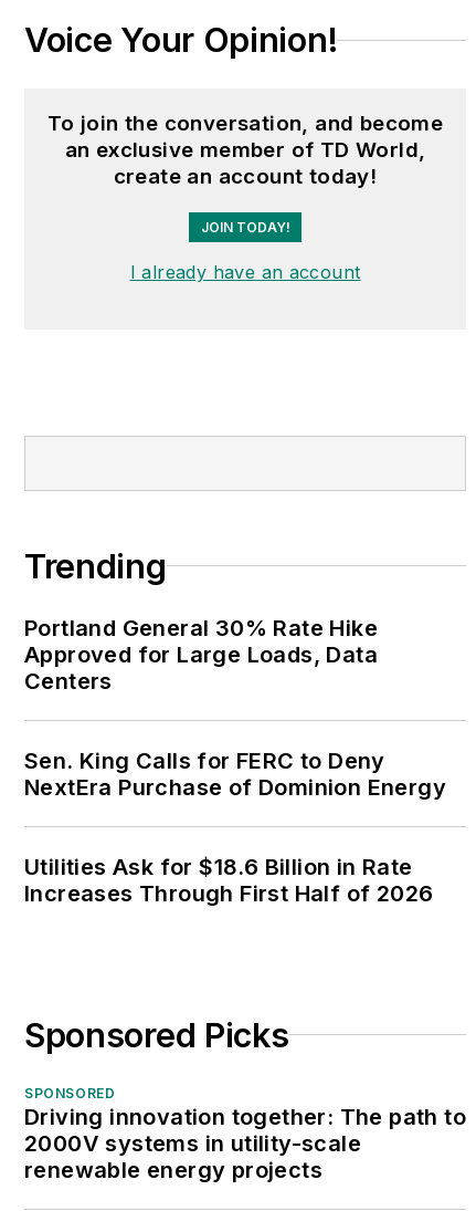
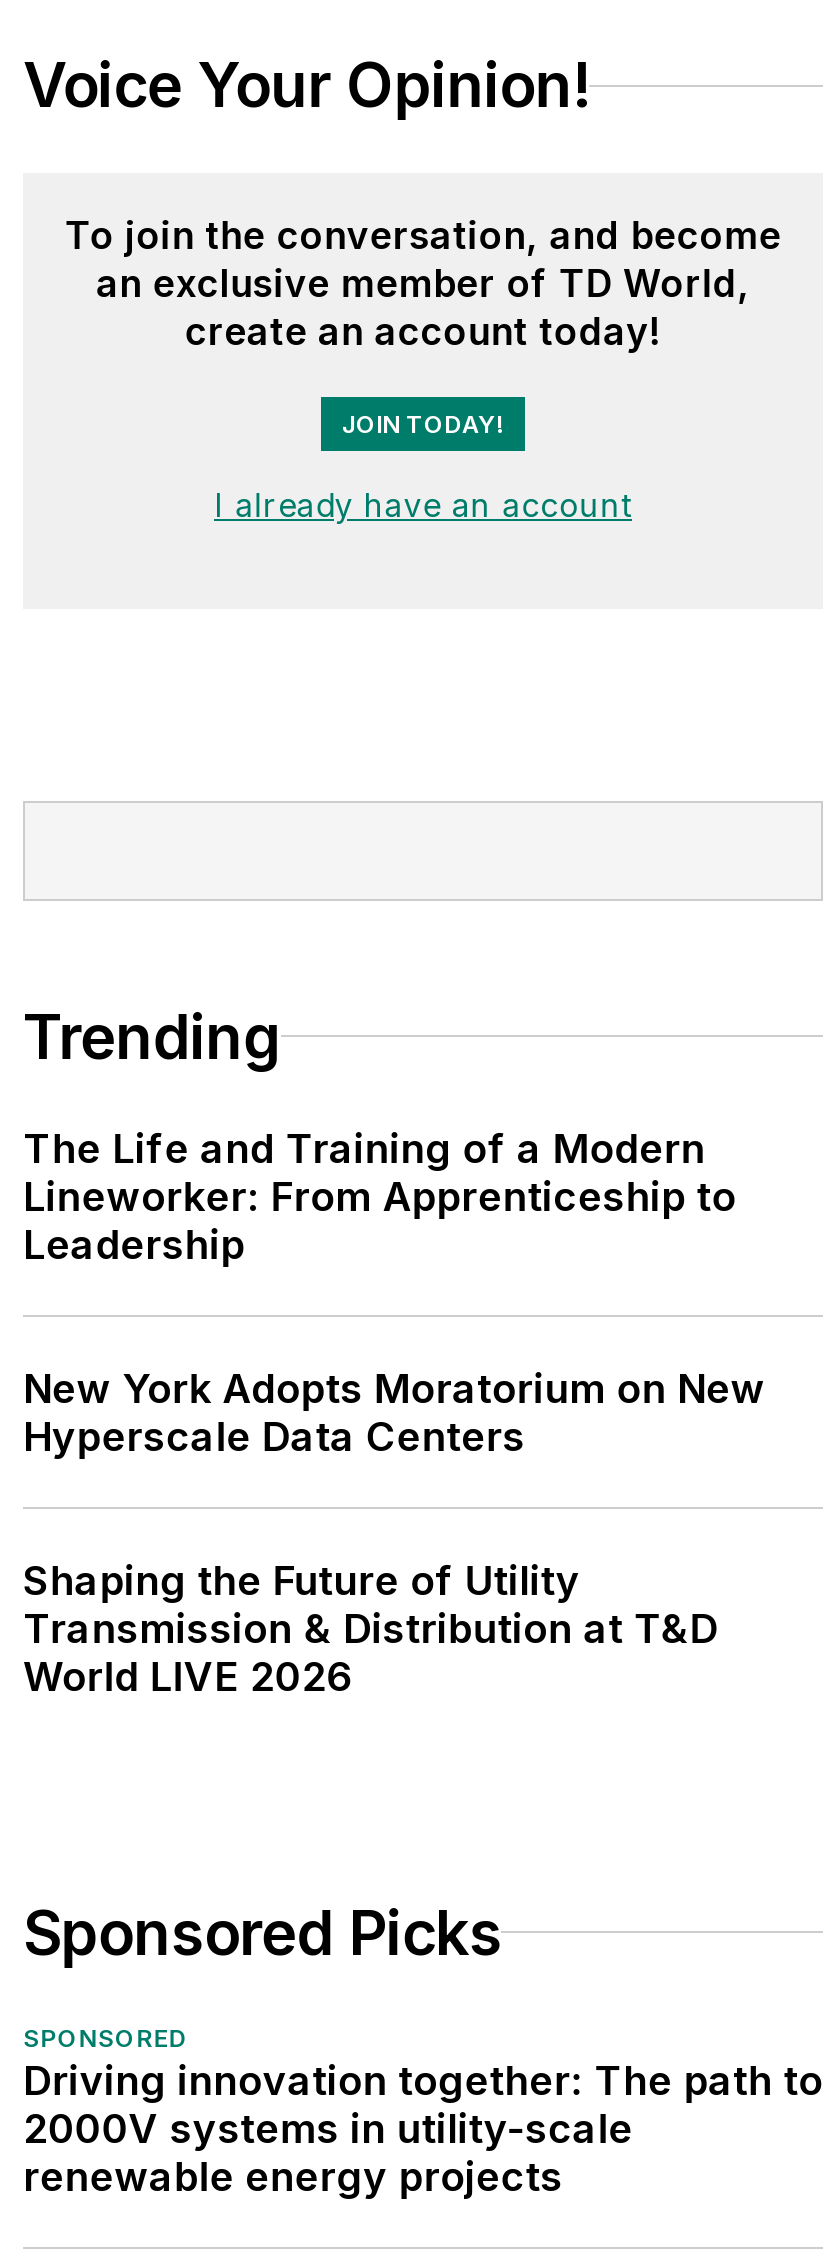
- Portland General 30% Rate Hike
- Approved for Large Loads, Data
- Centers
+ The Life and Training of a Modern
+ Lineworker: From Apprenticeship to
+ Leadership

- Sen. King Calls for FERC to Deny
- NextEra Purchase of Dominion Energy
+ New York Adopts Moratorium on New
+ Hyperscale Data Centers

- Utilities Ask for $18.6 Billion in Rate
- Increases Through First Half of 2026
+ Shaping the Future of Utility
+ Transmission & Distribution at T&D
+ World LIVE 2026
